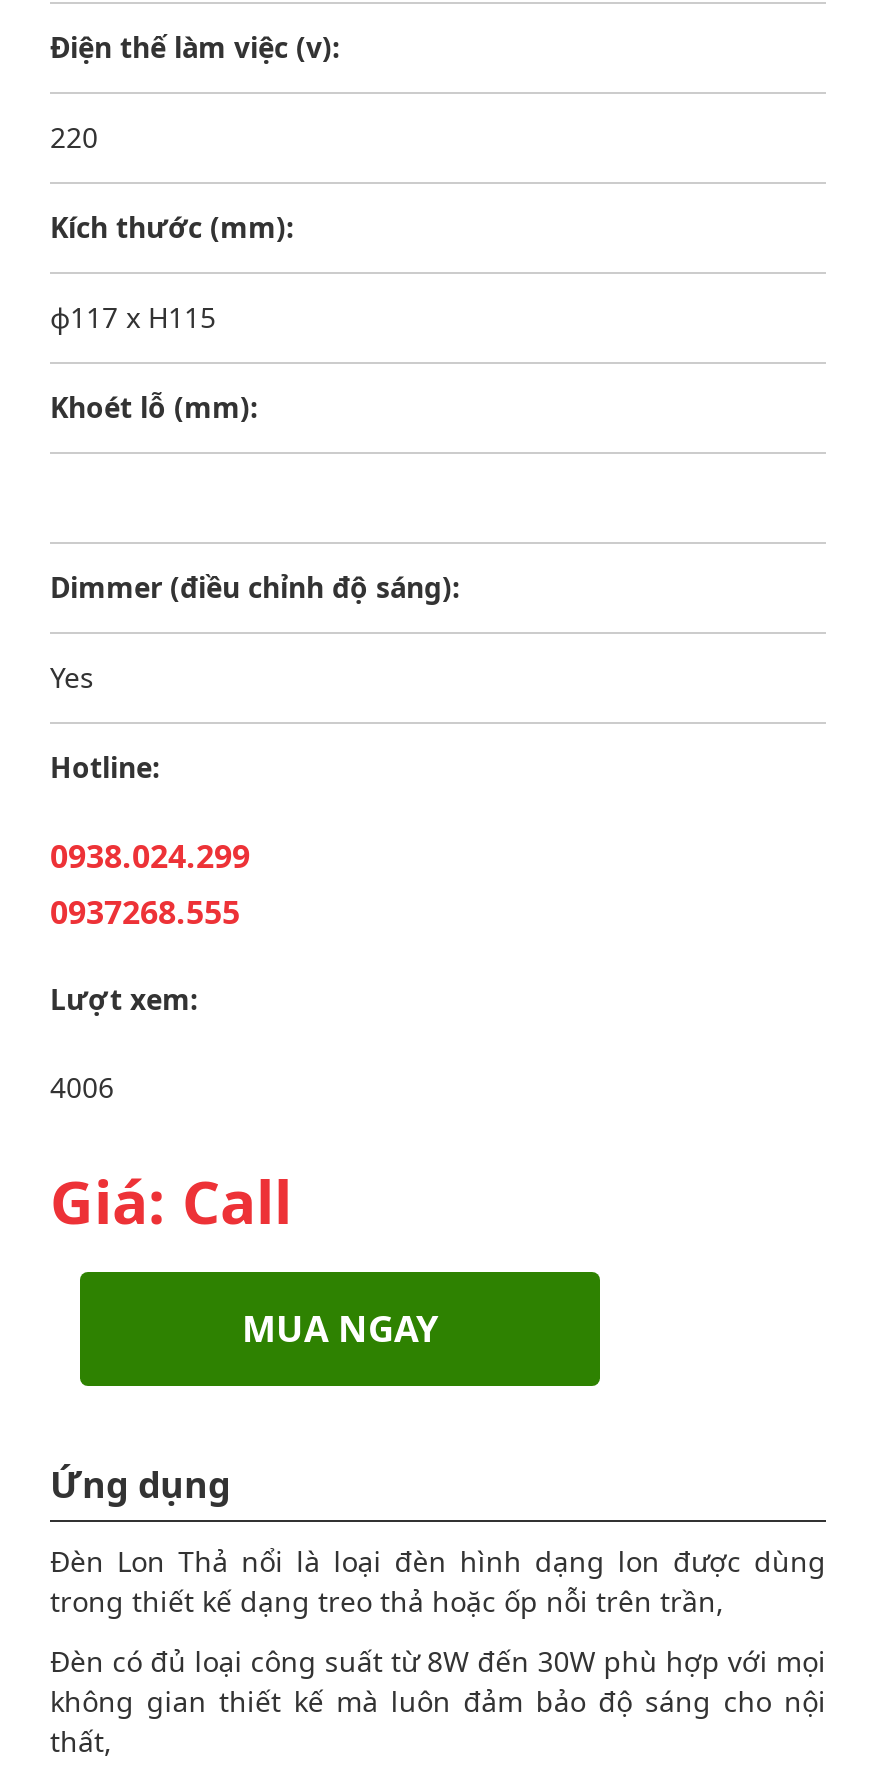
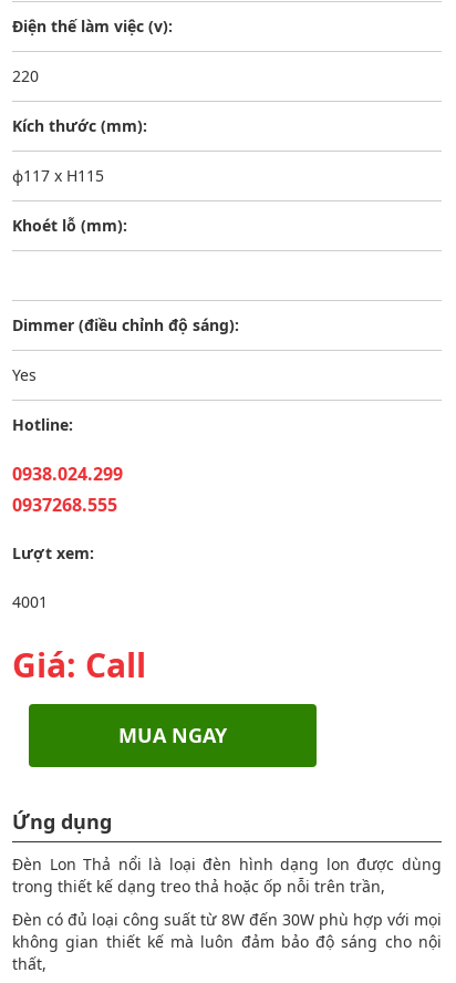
- 4006
+ 4001
